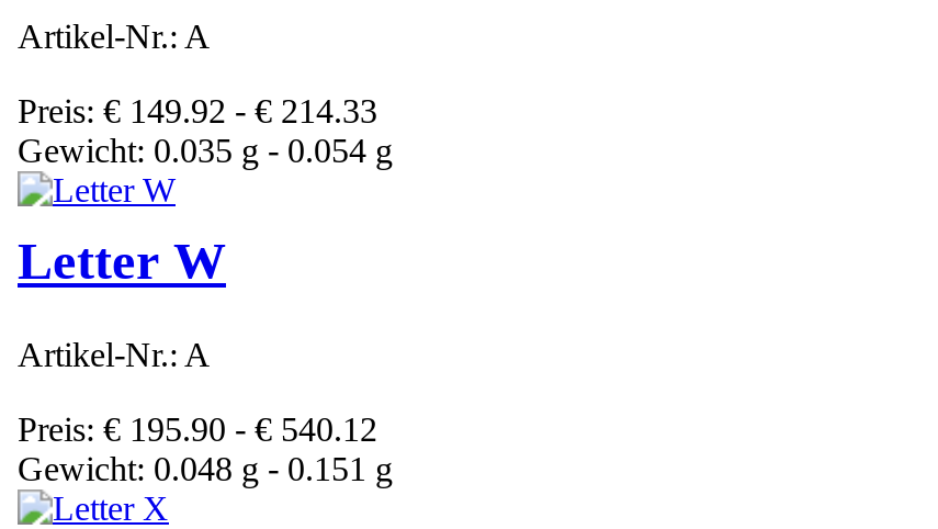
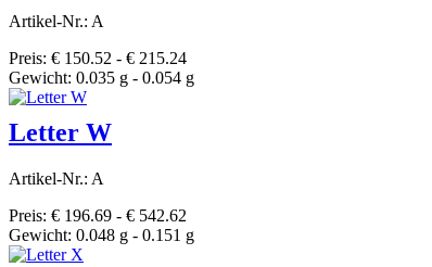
- Preis: € 149.92 - € 214.33
+ Preis: € 150.52 - € 215.24

- Preis: € 195.90 - € 540.12
+ Preis: € 196.69 - € 542.62
